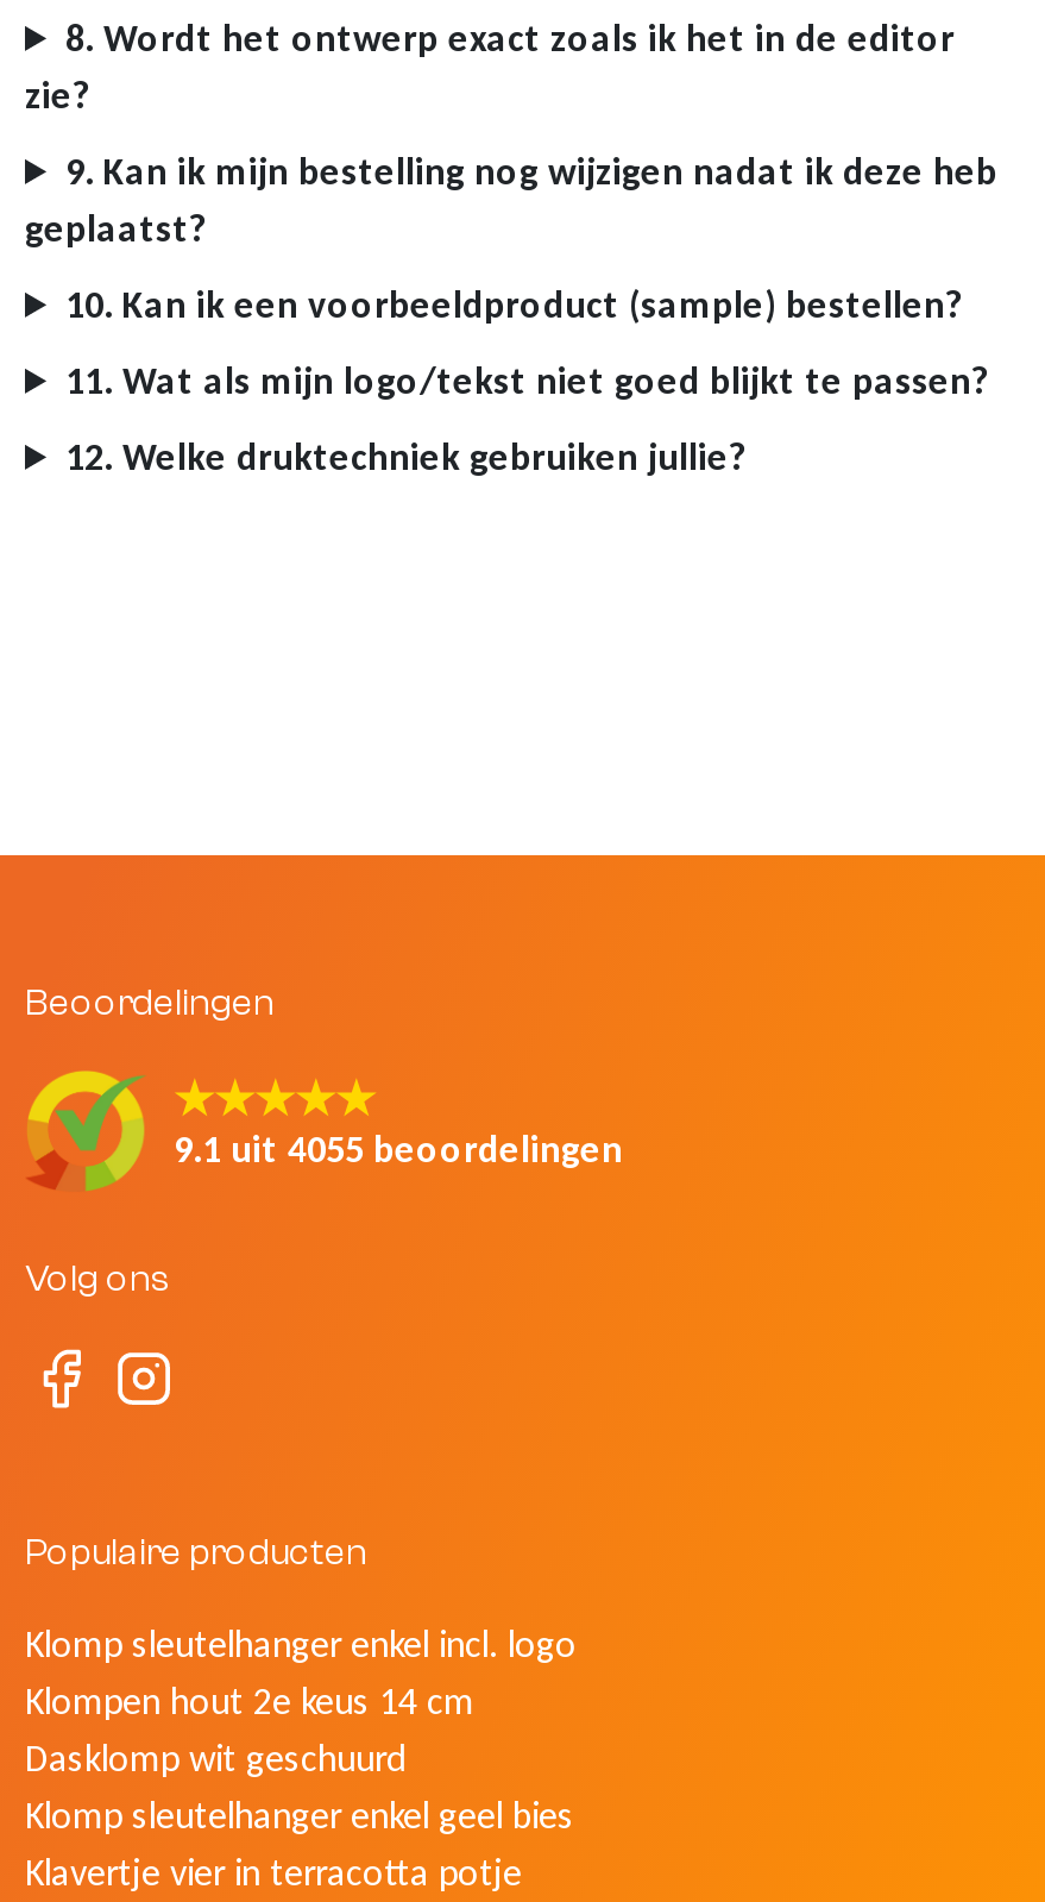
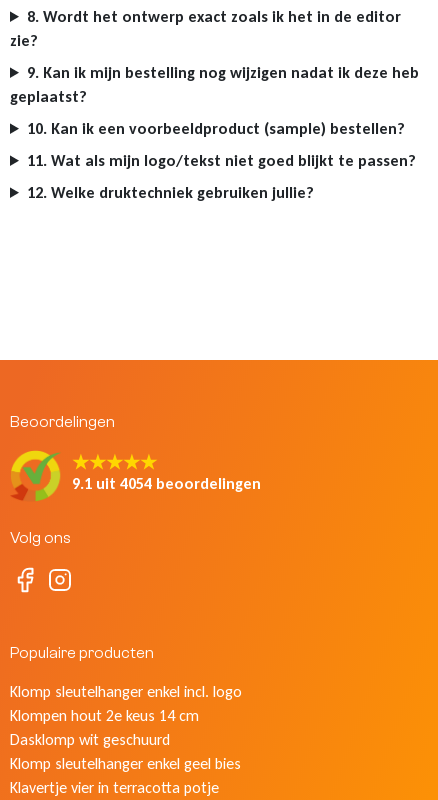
- 9.1 uit 4055 beoordelingen
+ 9.1 uit 4054 beoordelingen
